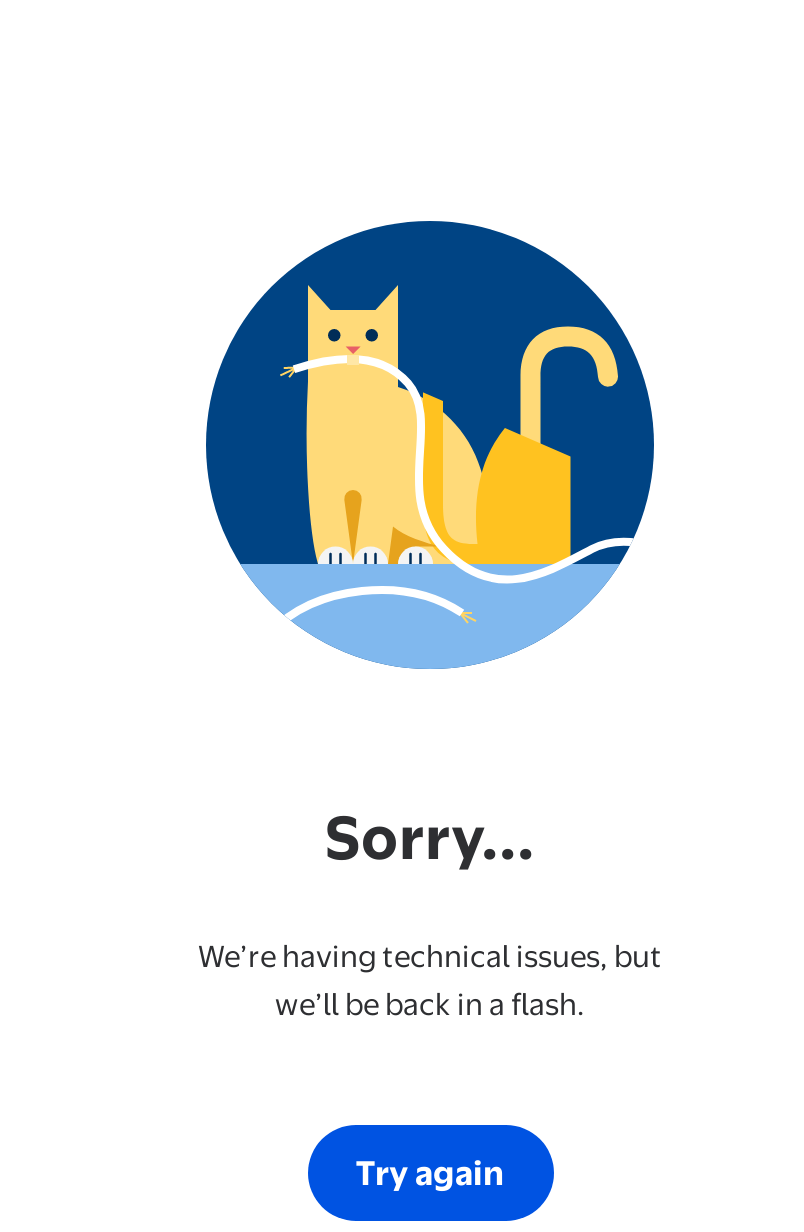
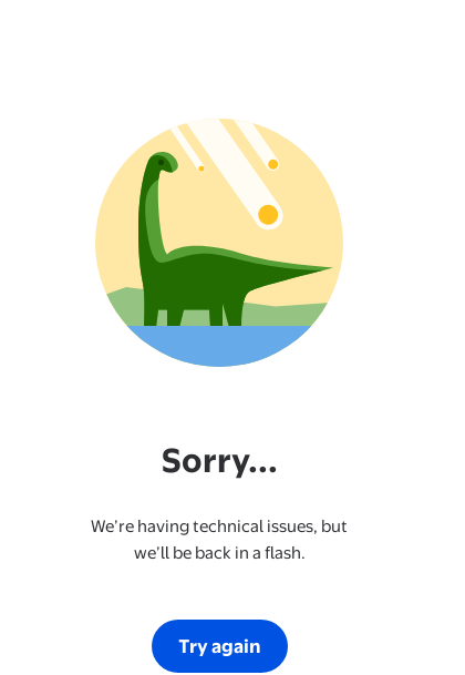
- [image]
+ [image]
